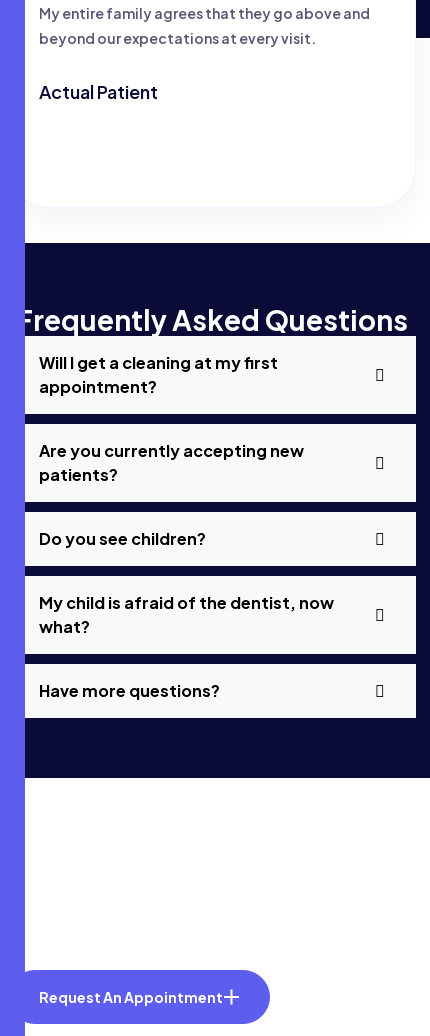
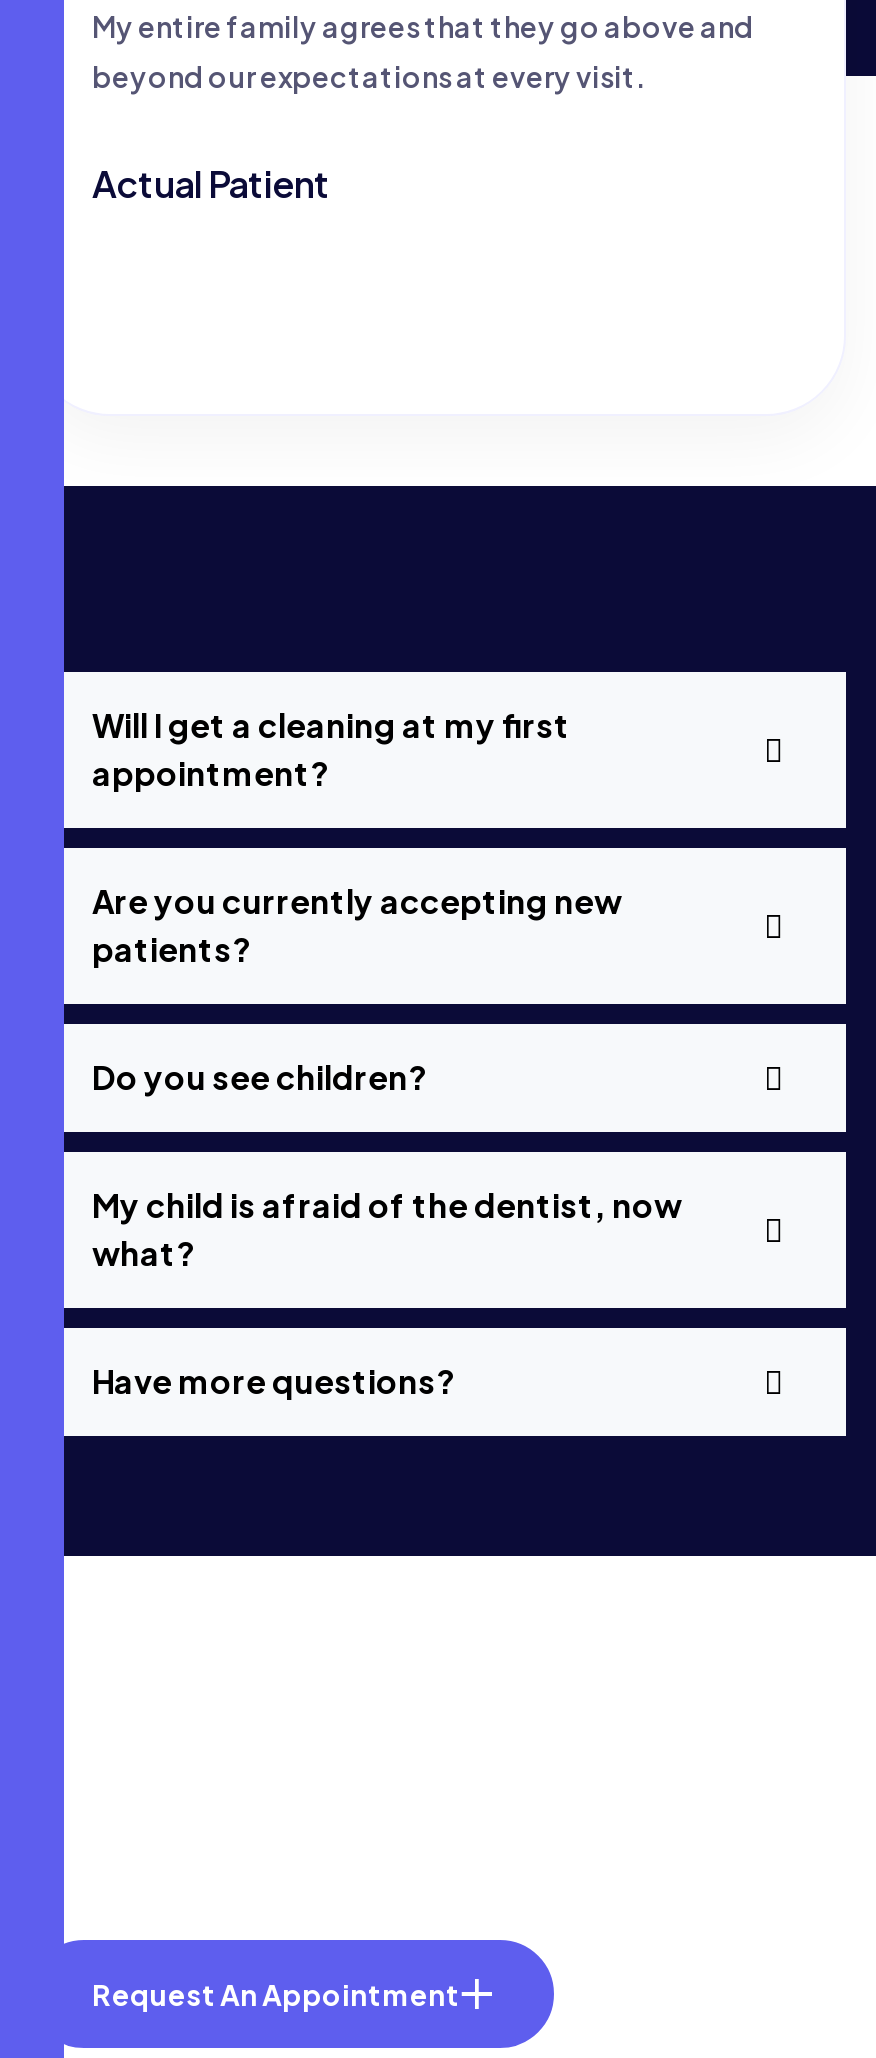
- Frequently Asked Questions
